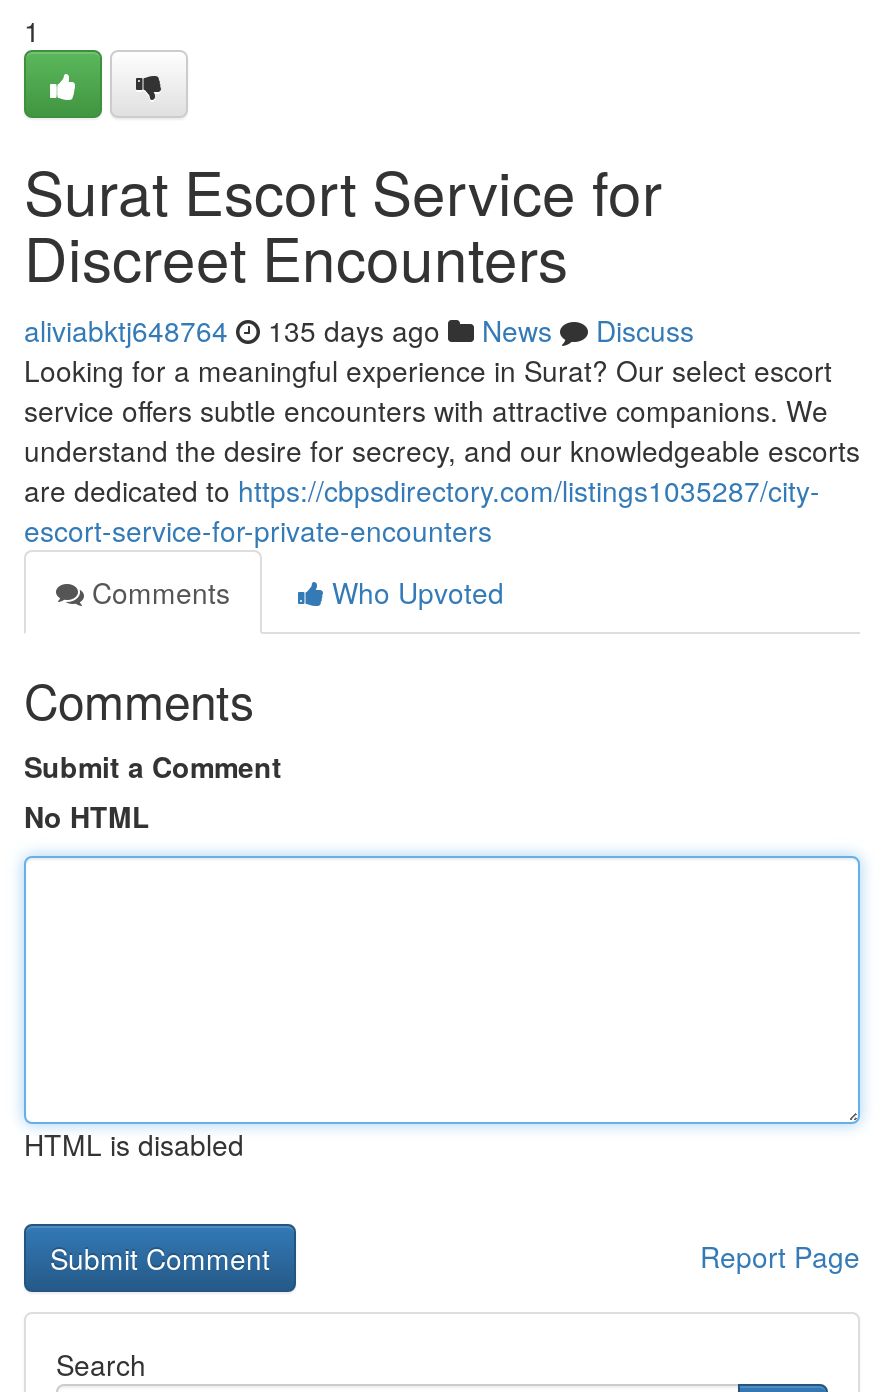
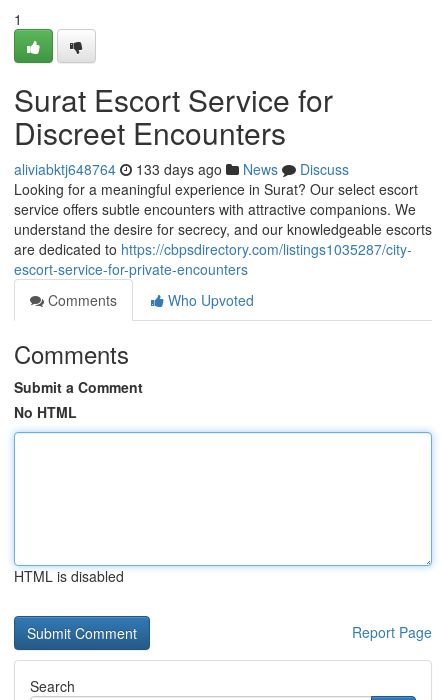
- aliviabktj648764 135 days ago News Discuss
+ aliviabktj648764 133 days ago News Discuss
